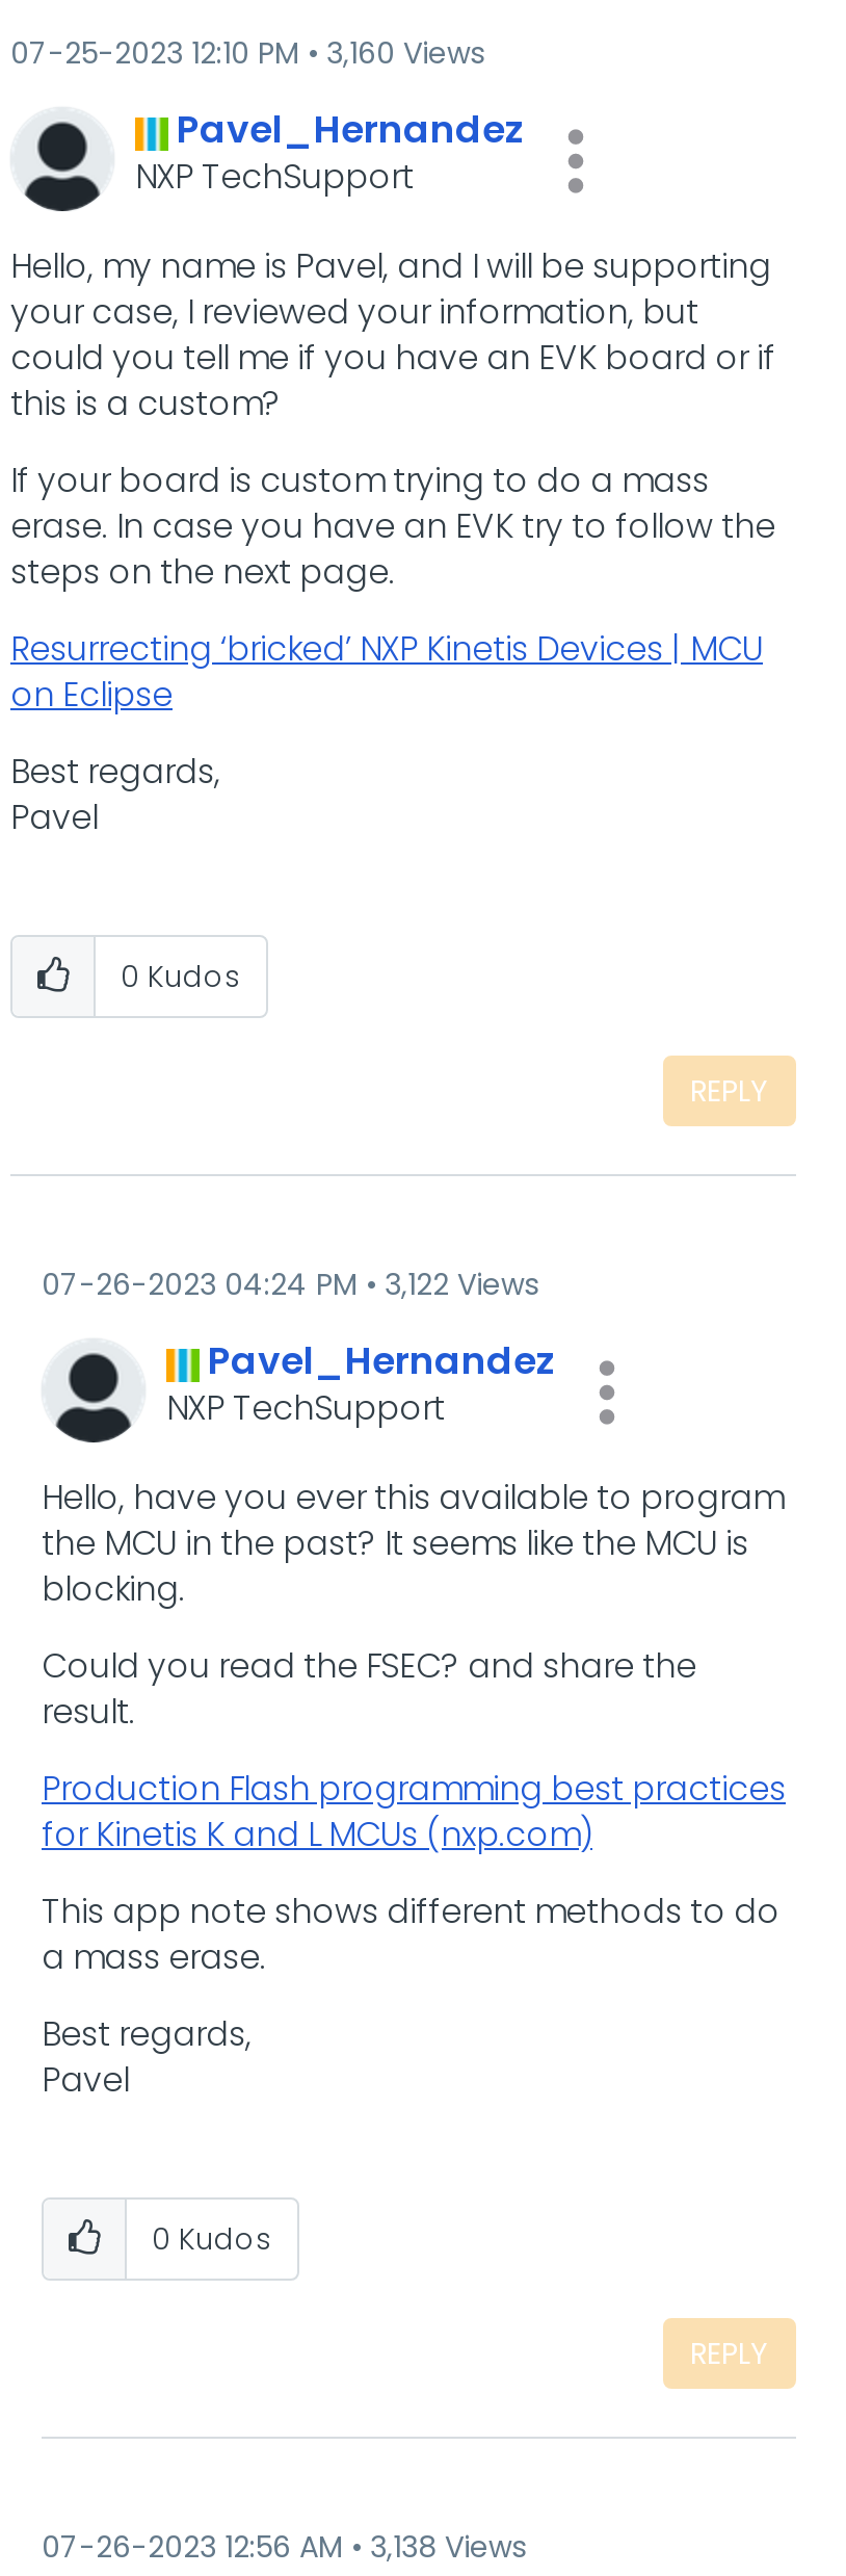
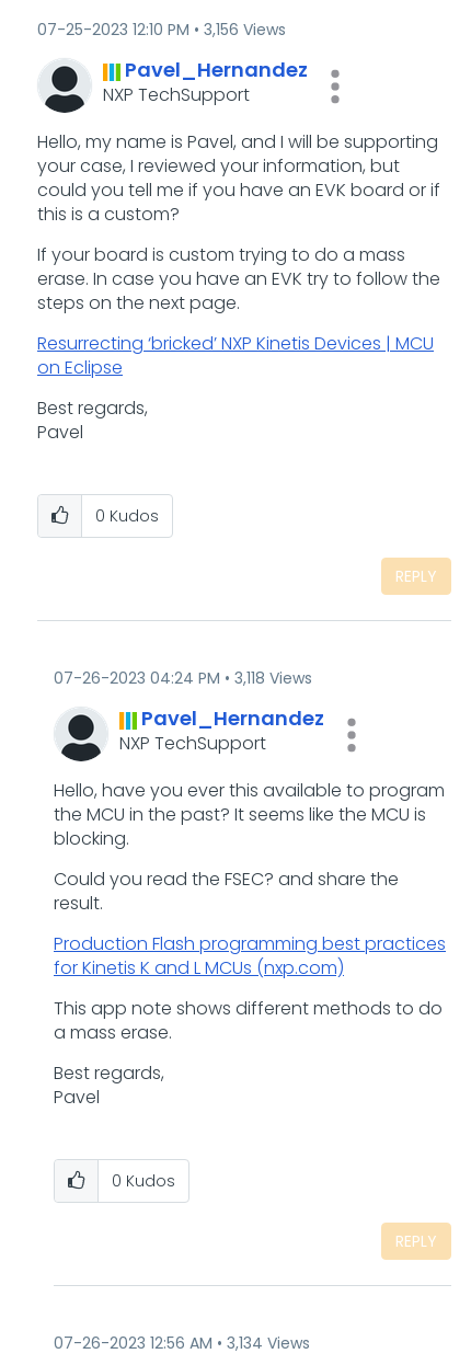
- 07-25-2023 12:10 PM 3,160 Views
+ 07-25-2023 12:10 PM 3,156 Views

- 07-26-2023 04:24 PM 3,122 Views
+ 07-26-2023 04:24 PM 3,118 Views

- 07-26-2023 12:56 AM 3,138 Views
+ 07-26-2023 12:56 AM 3,134 Views
